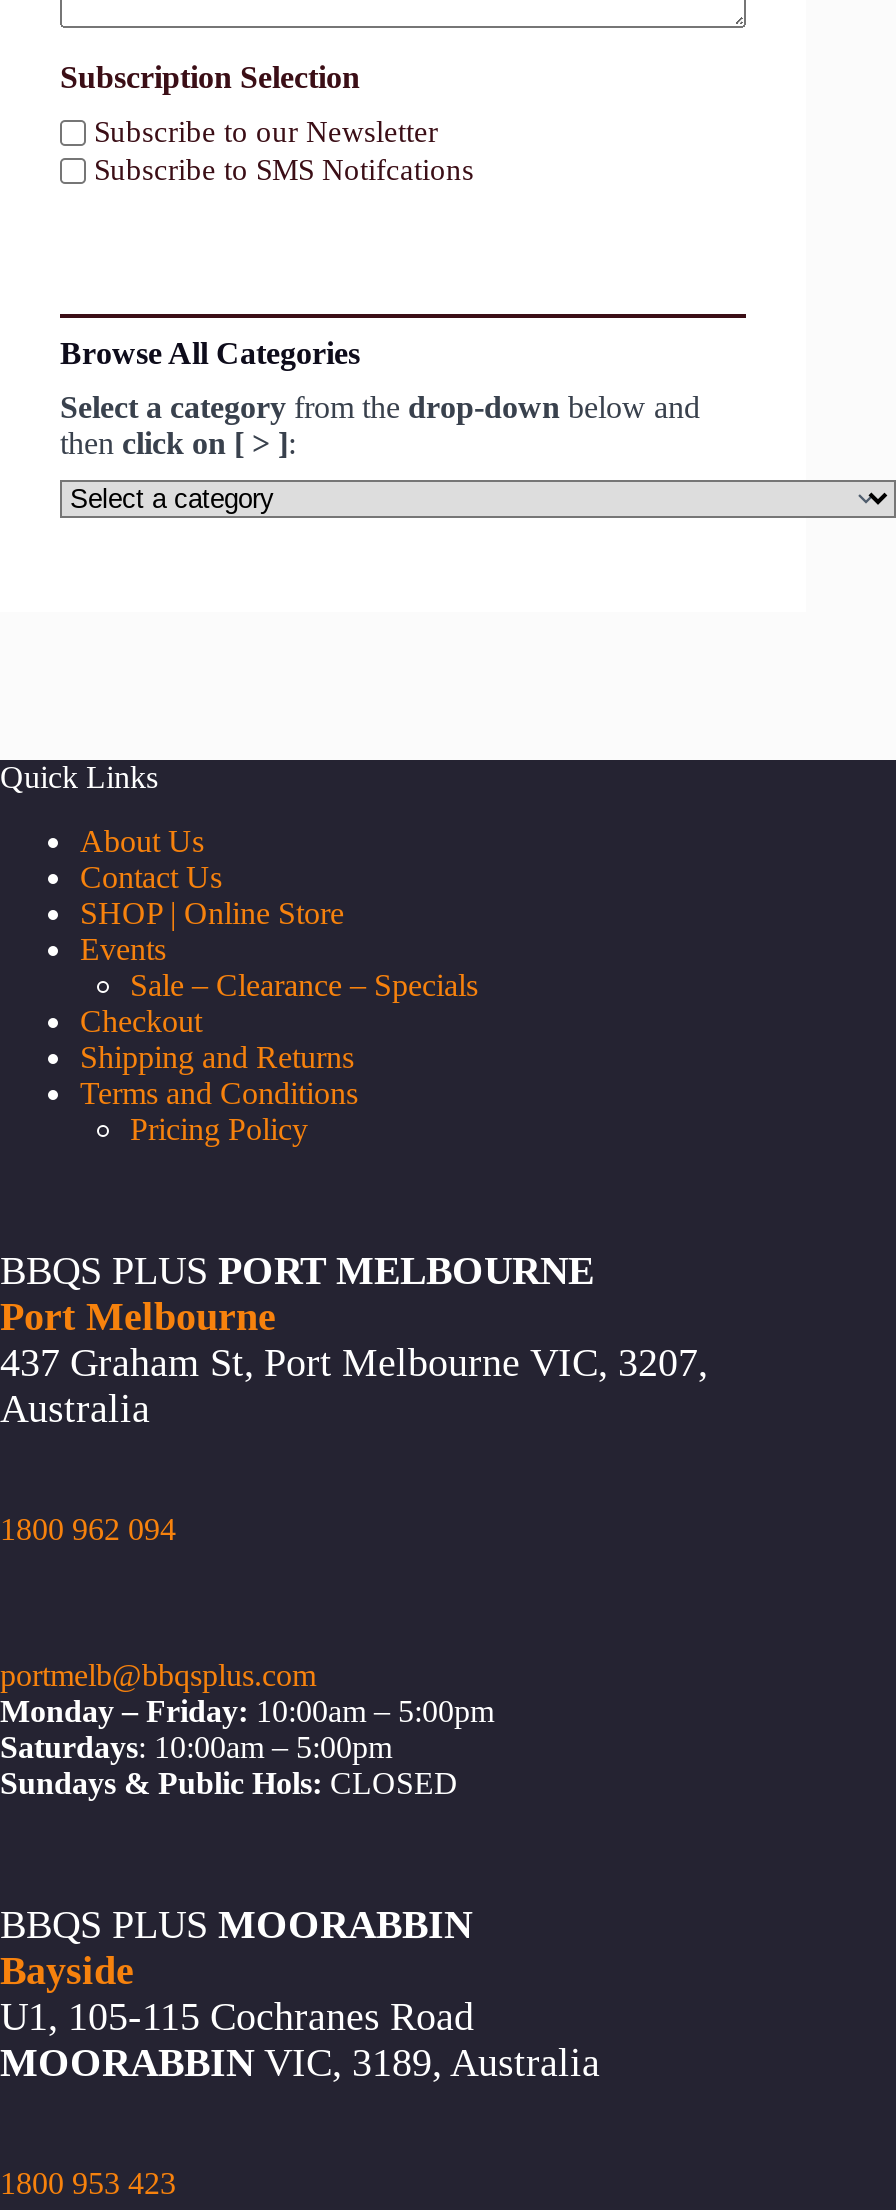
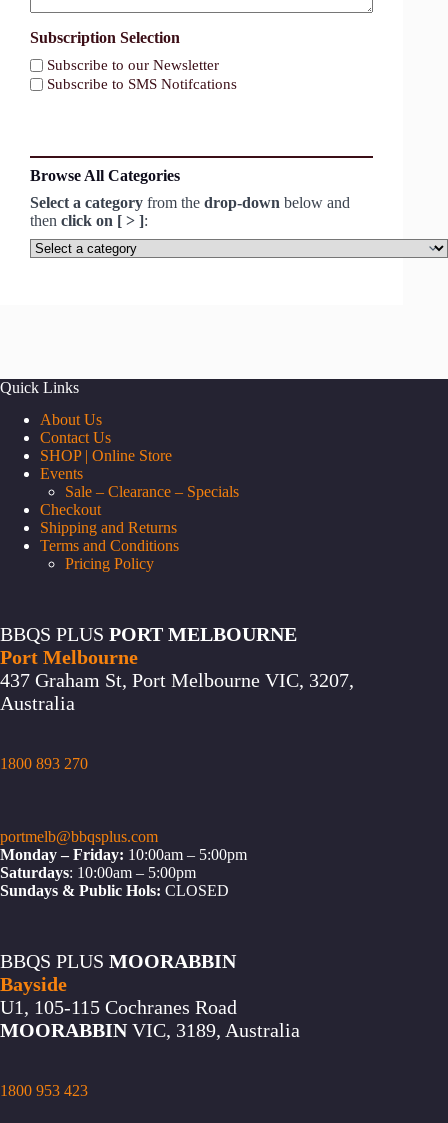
- 1800 962 094
+ 1800 893 270
